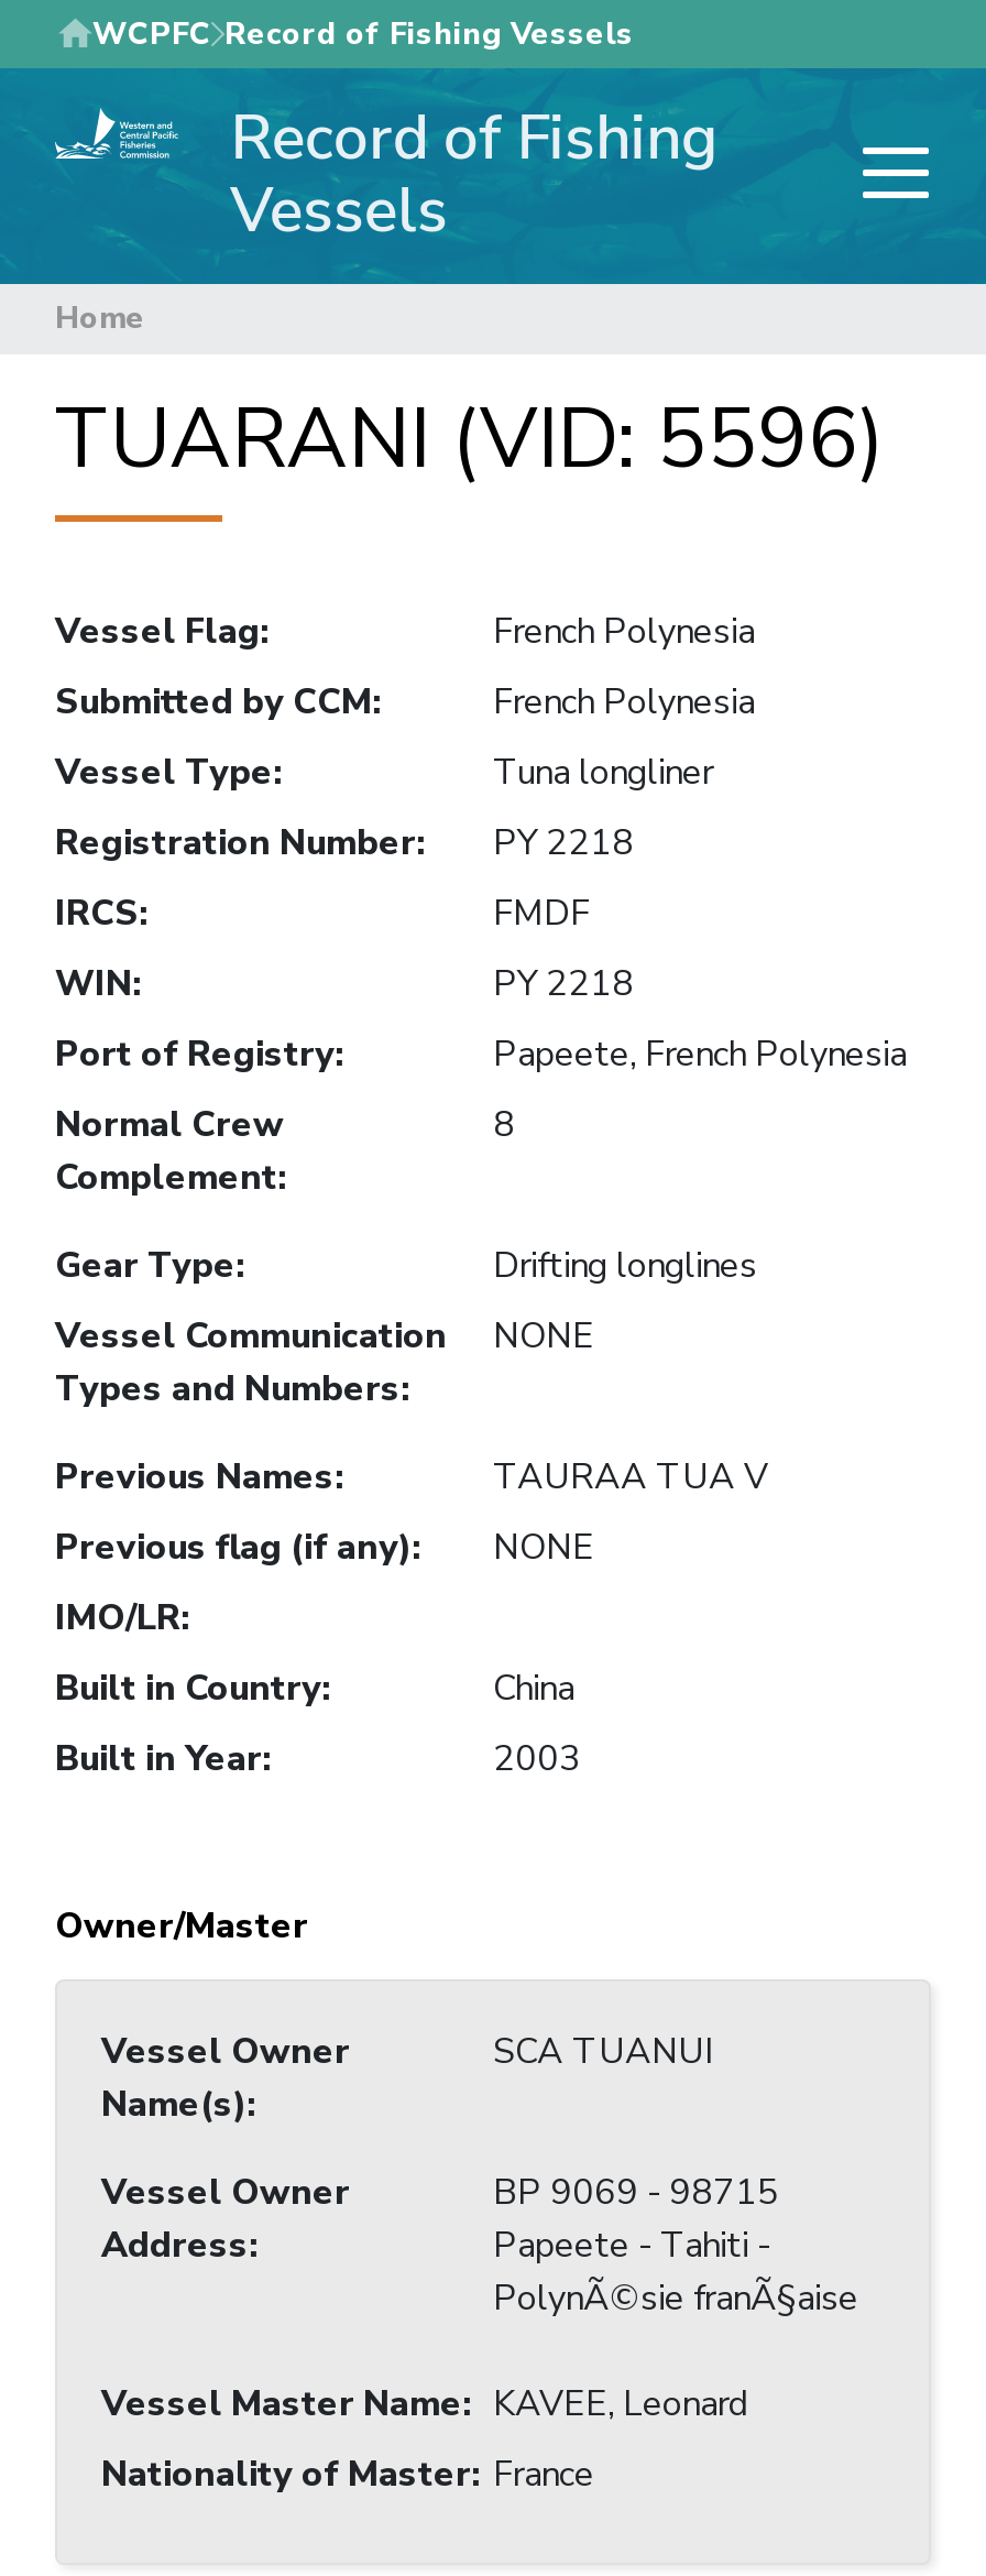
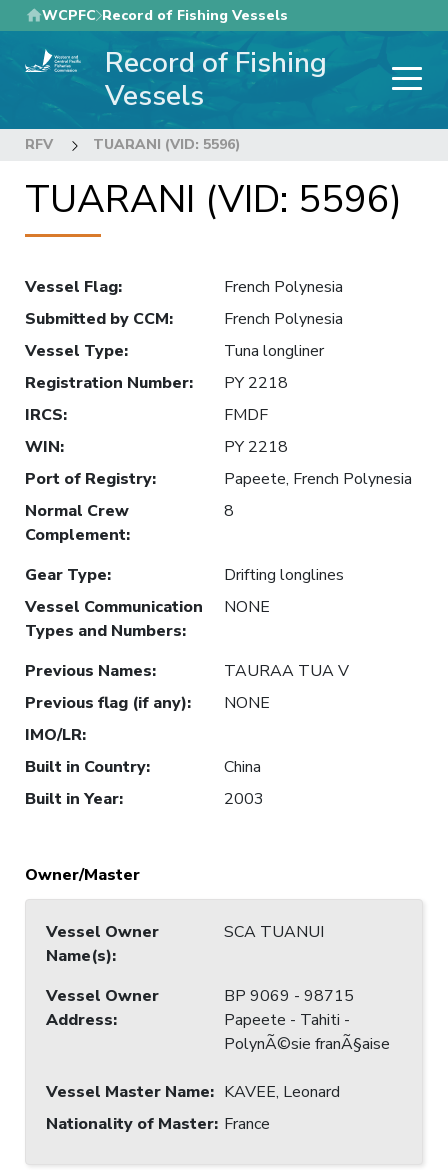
- Home
+ RFV
+ TUARANI (VID: 5596)
